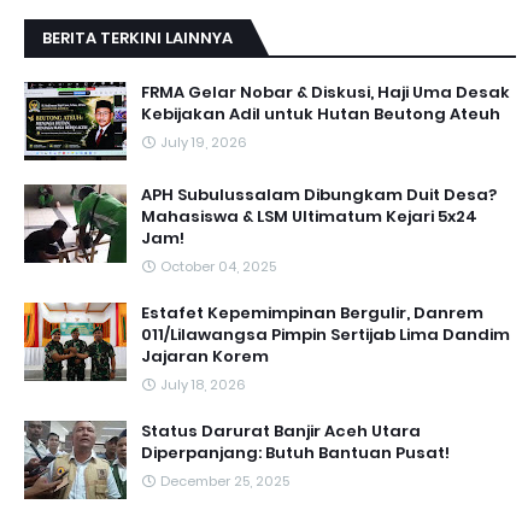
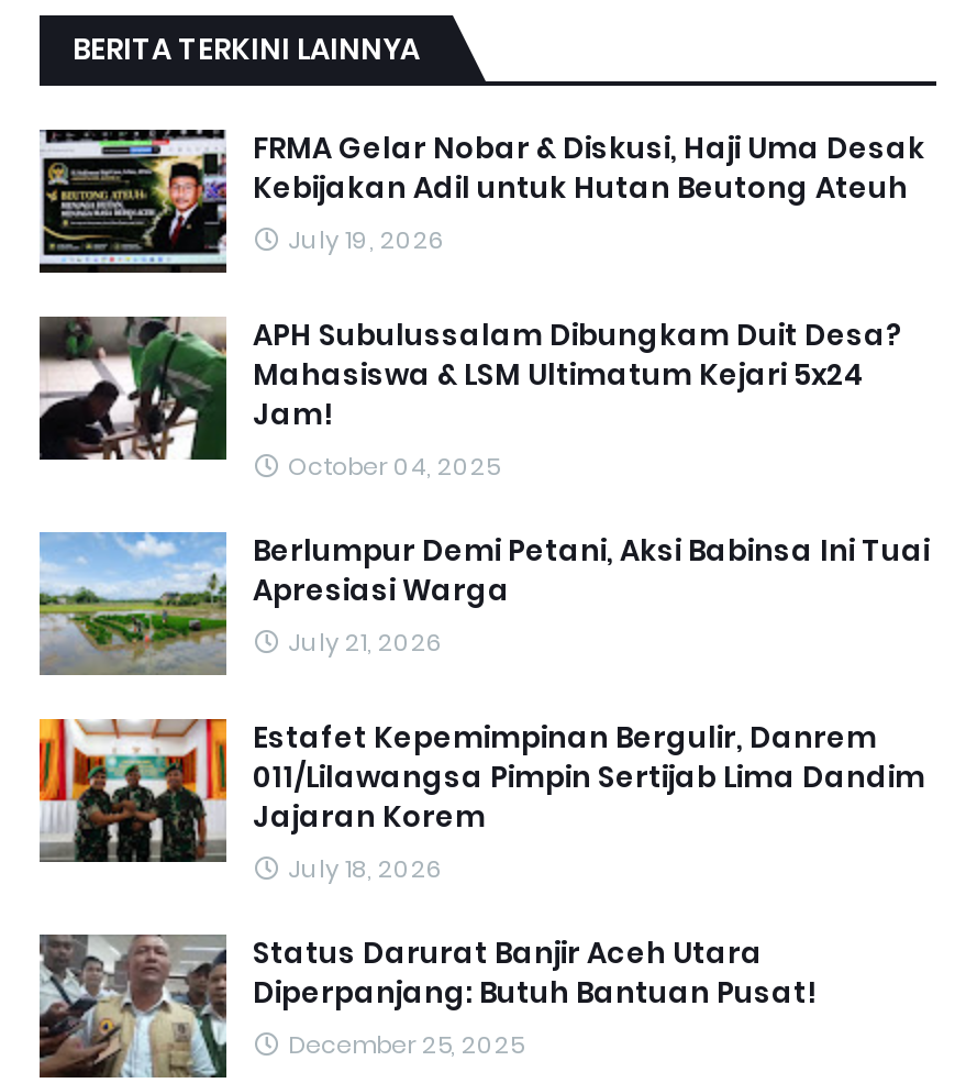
+ [image]
+ Berlumpur Demi Petani, Aksi Babinsa Ini Tuai
+ Apresiasi Warga
+ July 21, 2026
